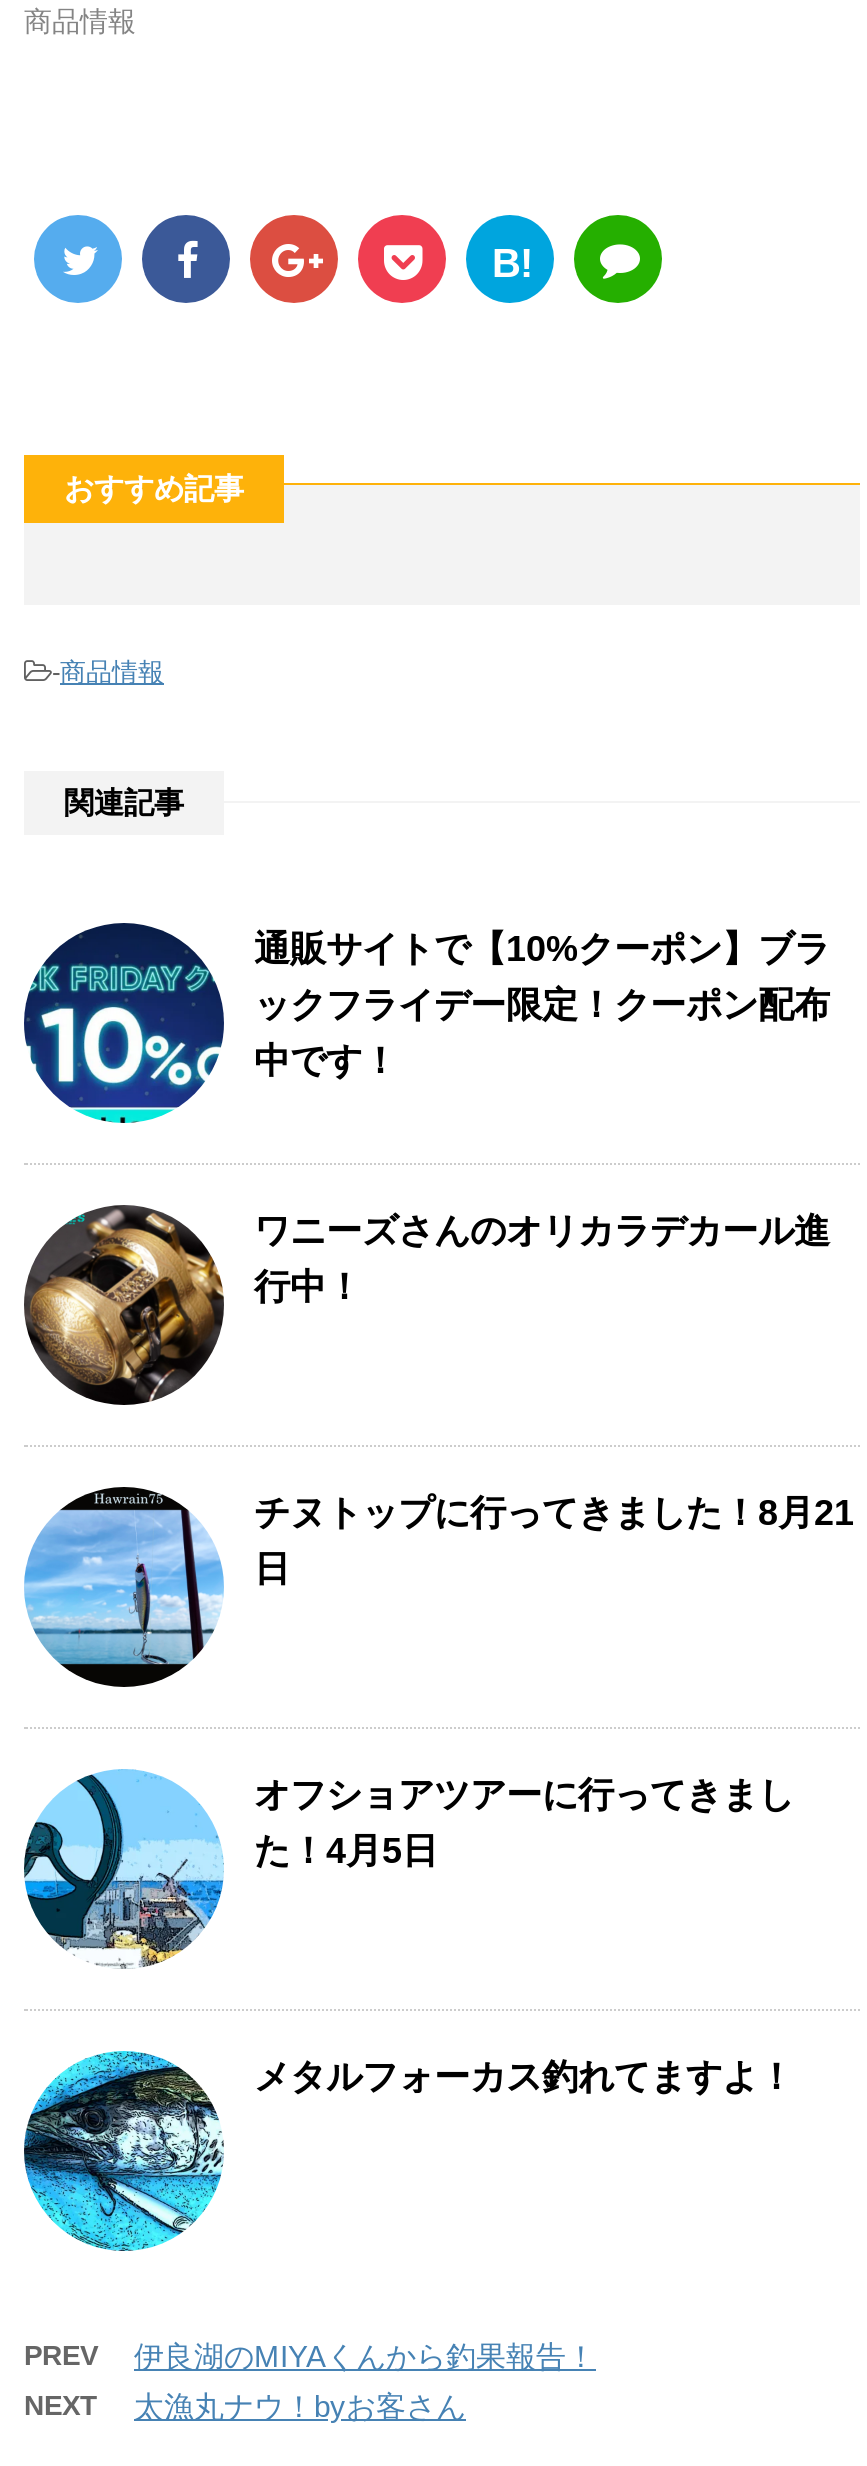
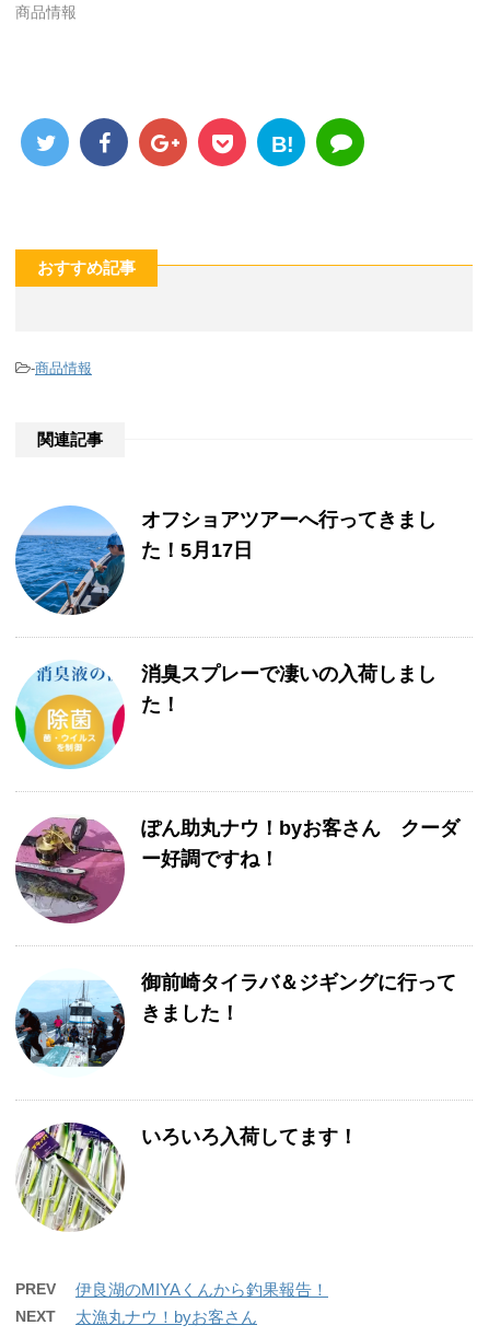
- [image]
- 通販サイトで【10%クーポン】ブラ
- ックフライデー限定！クーポン配布
- 中です！
+ [image]
+ オフショアツアーへ行ってきまし
+ た！5月17日

- [image]
- ワニーズさんのオリカラデカール進
- 行中！
+ [image]
+ 消臭スプレーで凄いの入荷しまし
+ た！

- [image]
- チヌトップに行ってきました！8月21
- 日
+ [image]
+ ぽん助丸ナウ！byお客さん クーダ
+ ー好調ですね！

- [image]
- オフショアツアーに行ってきまし
- た！4月5日
+ [image]
+ 御前崎タイラバ＆ジギングに行って
+ きました！

- [image]
- メタルフォーカス釣れてますよ！
+ [image]
+ いろいろ入荷してます！
